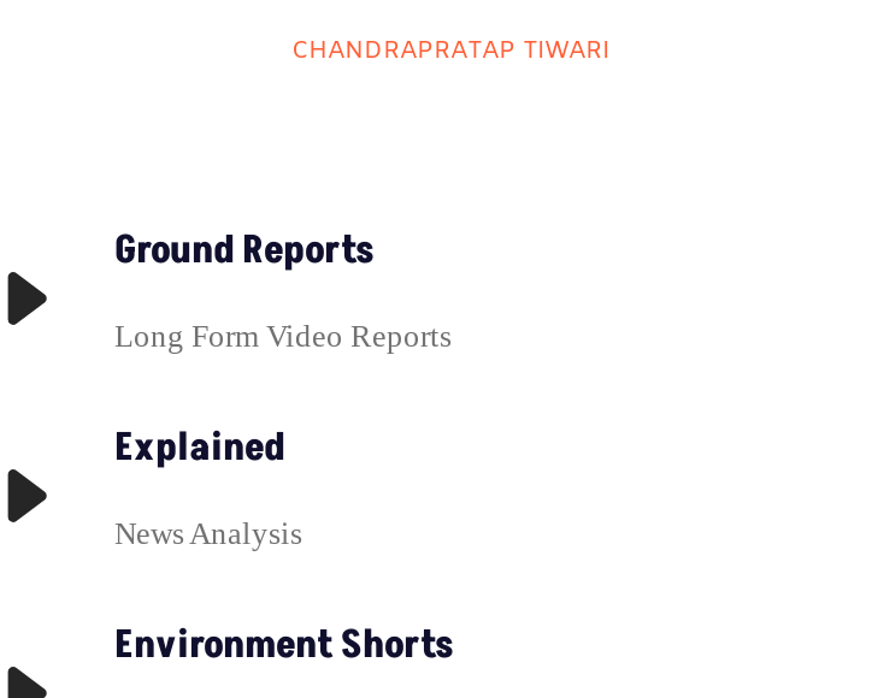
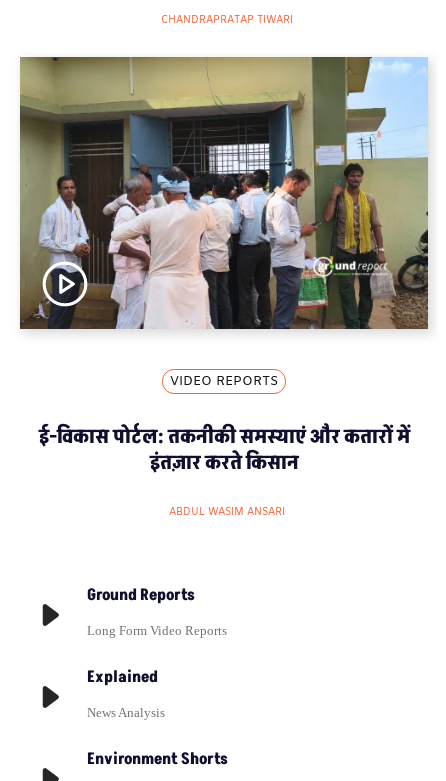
+ [image]

+ VIDEO REPORTS
+ ई-विकास पोर्टल: तकनीकी समस्याएं और कतारों में
+ इंतज़ार करते किसान
+ ABDUL WASIM ANSARI
